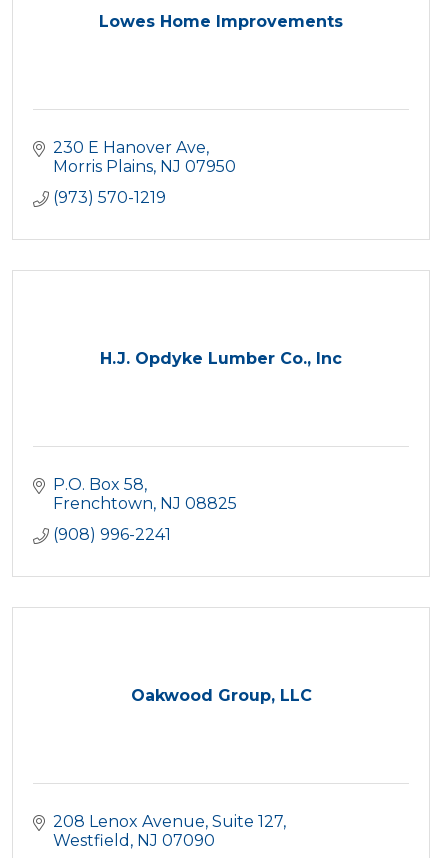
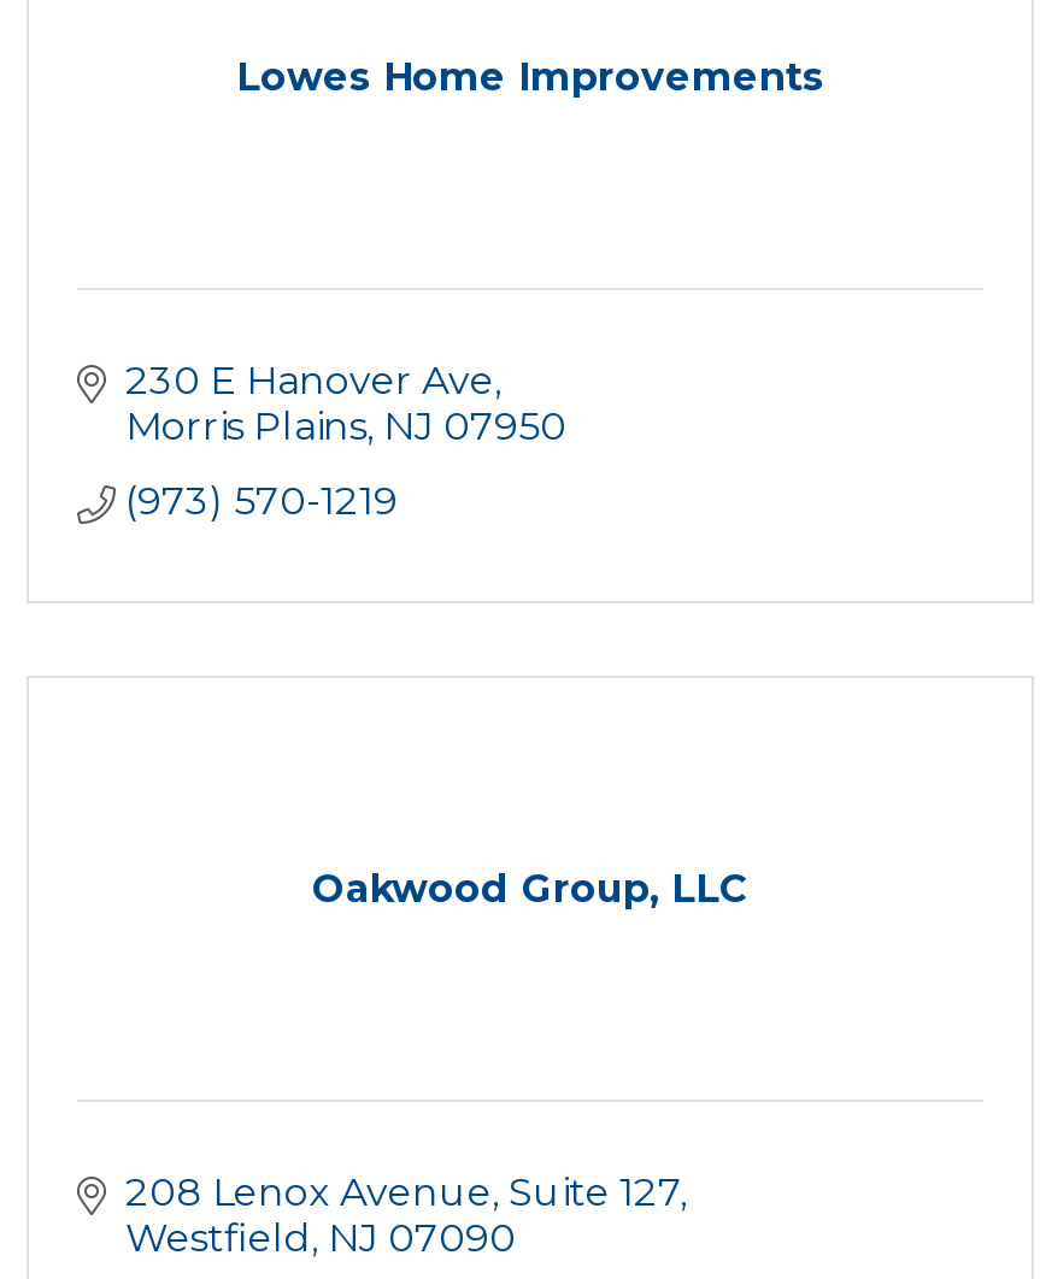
- H.J. Opdyke Lumber Co., Inc

- P.O. Box 58
- Frenchtown NJ 08825
- (908) 996-2241
